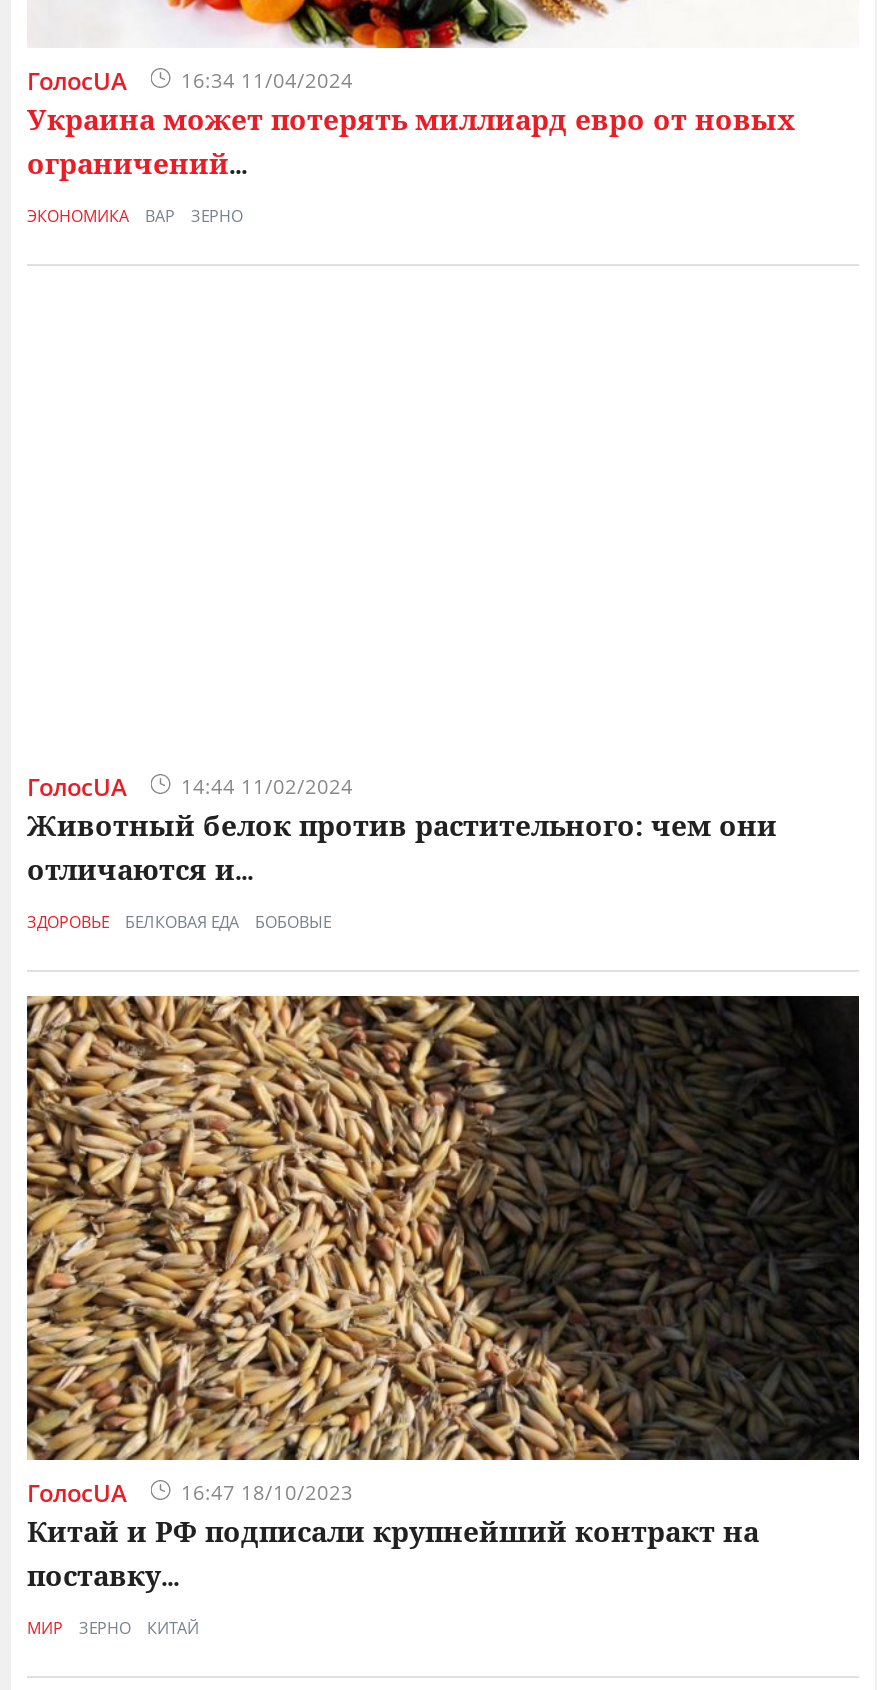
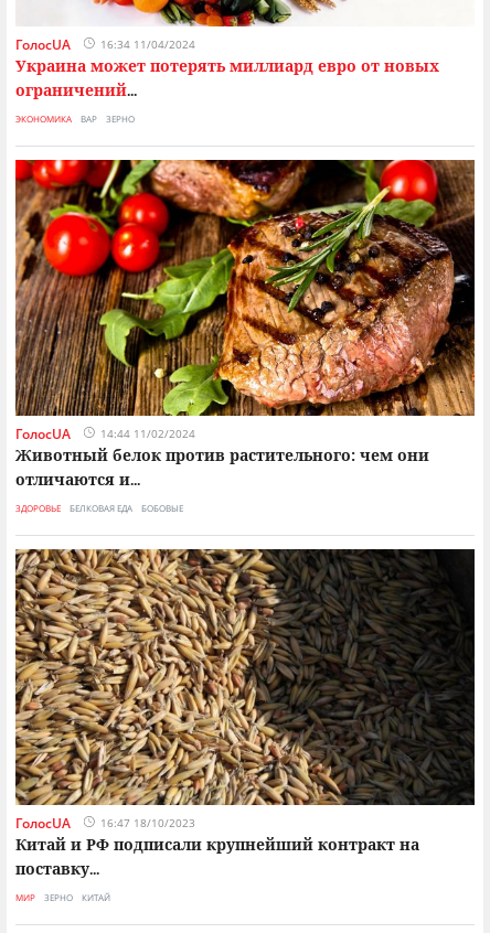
+ [image]
